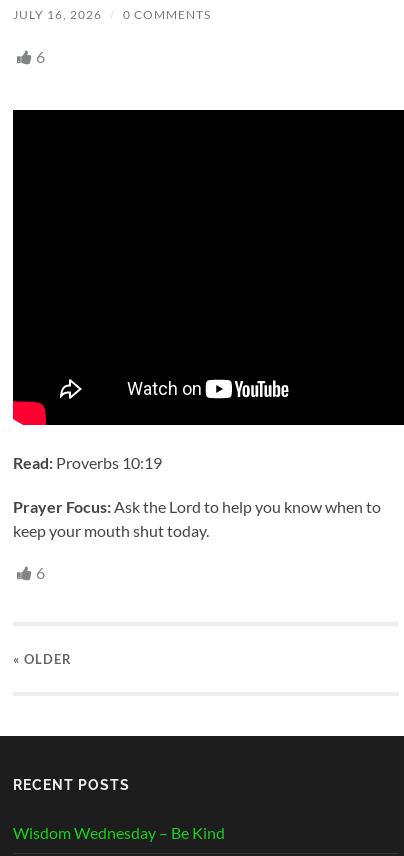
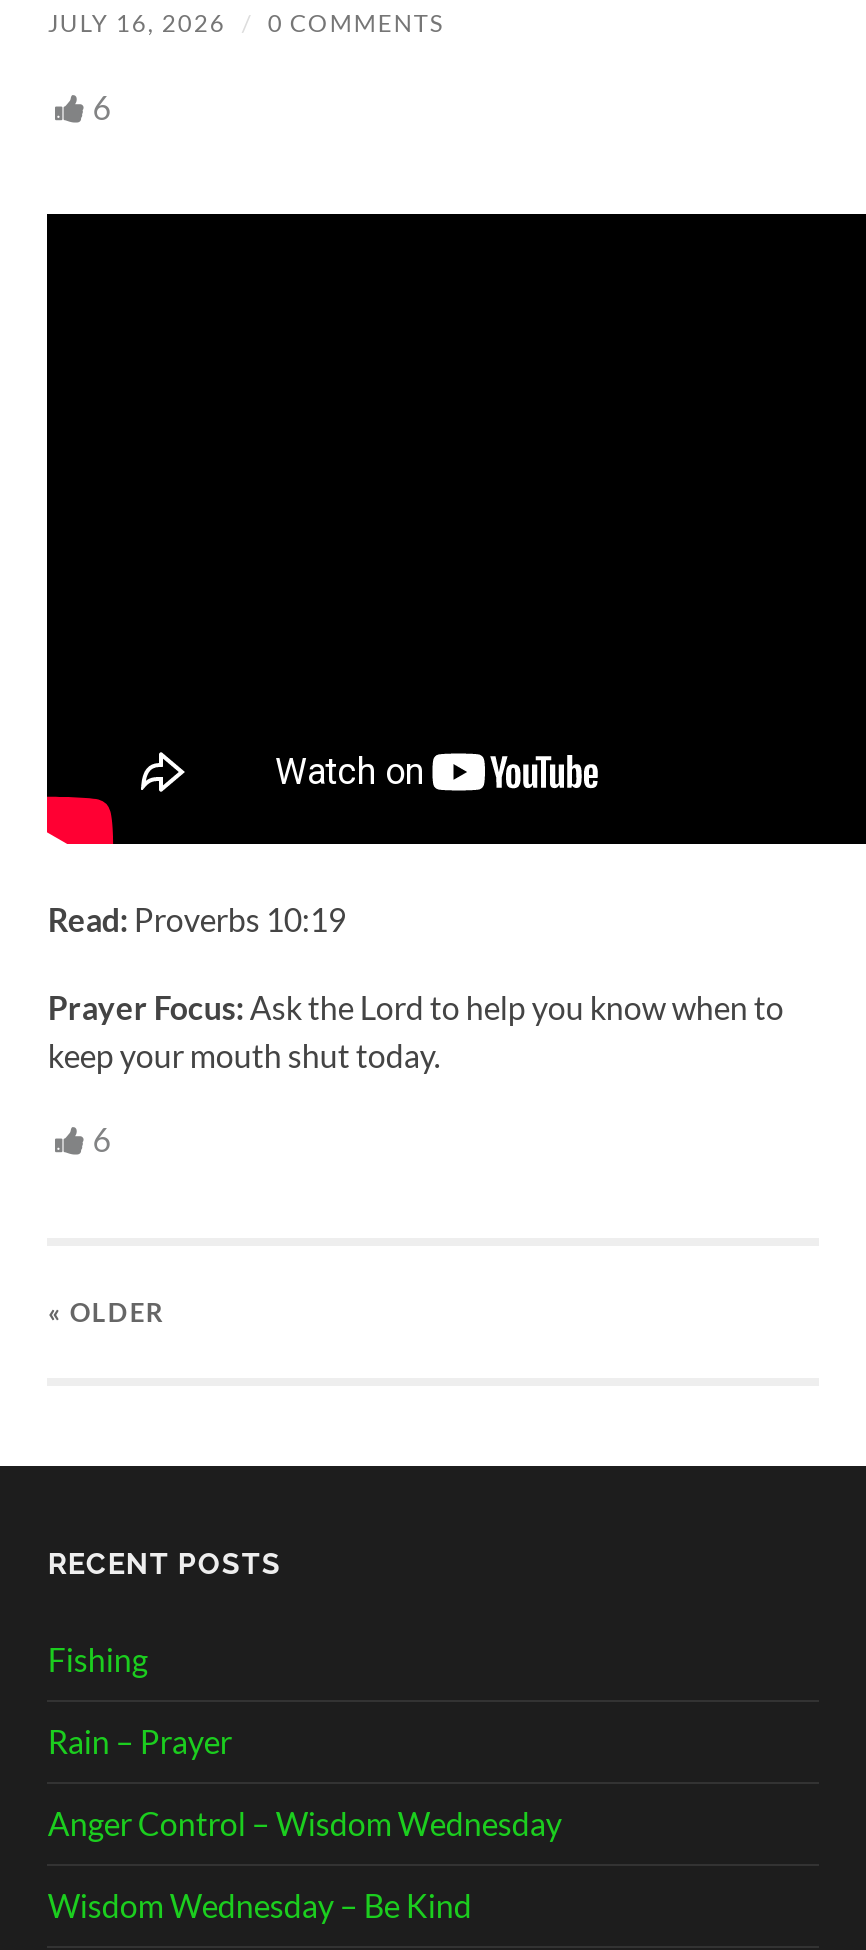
+ Fishing
+ Rain – Prayer
+ Anger Control – Wisdom Wednesday
